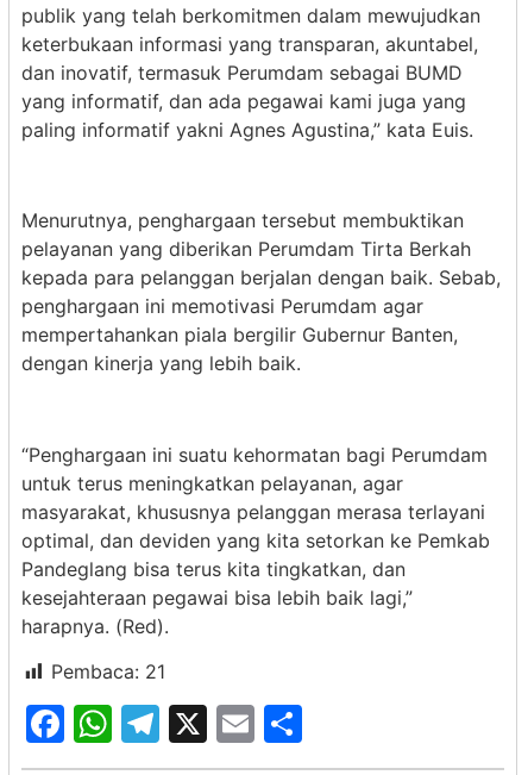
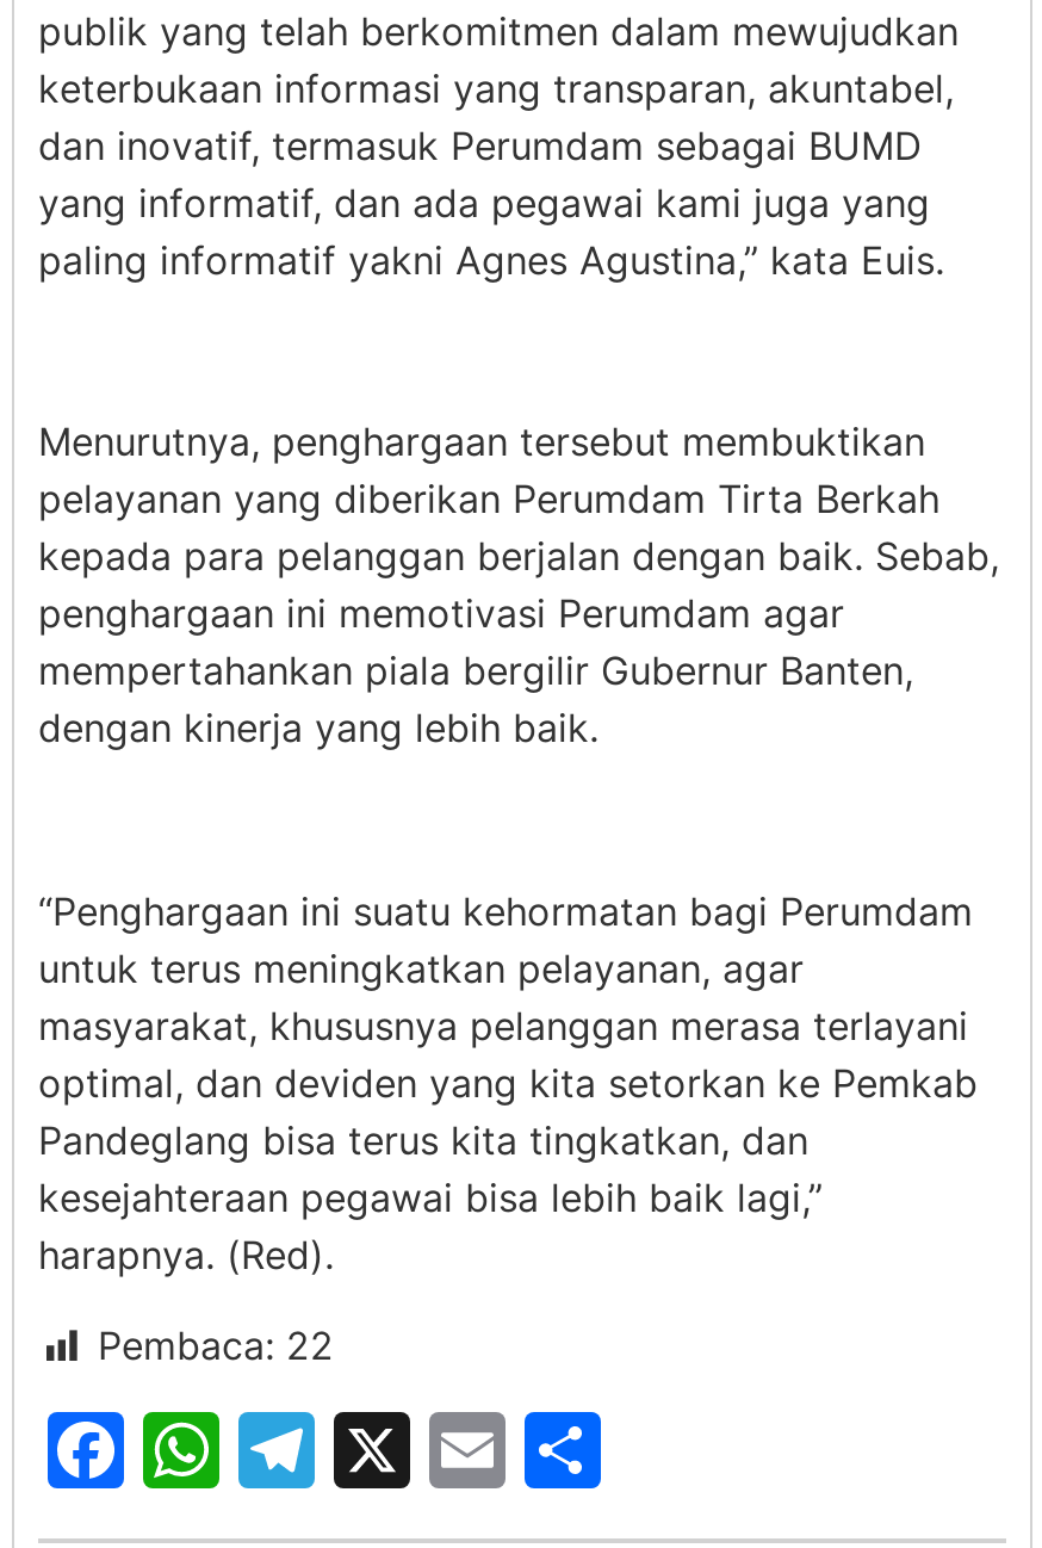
- Pembaca: 21
+ Pembaca: 22
